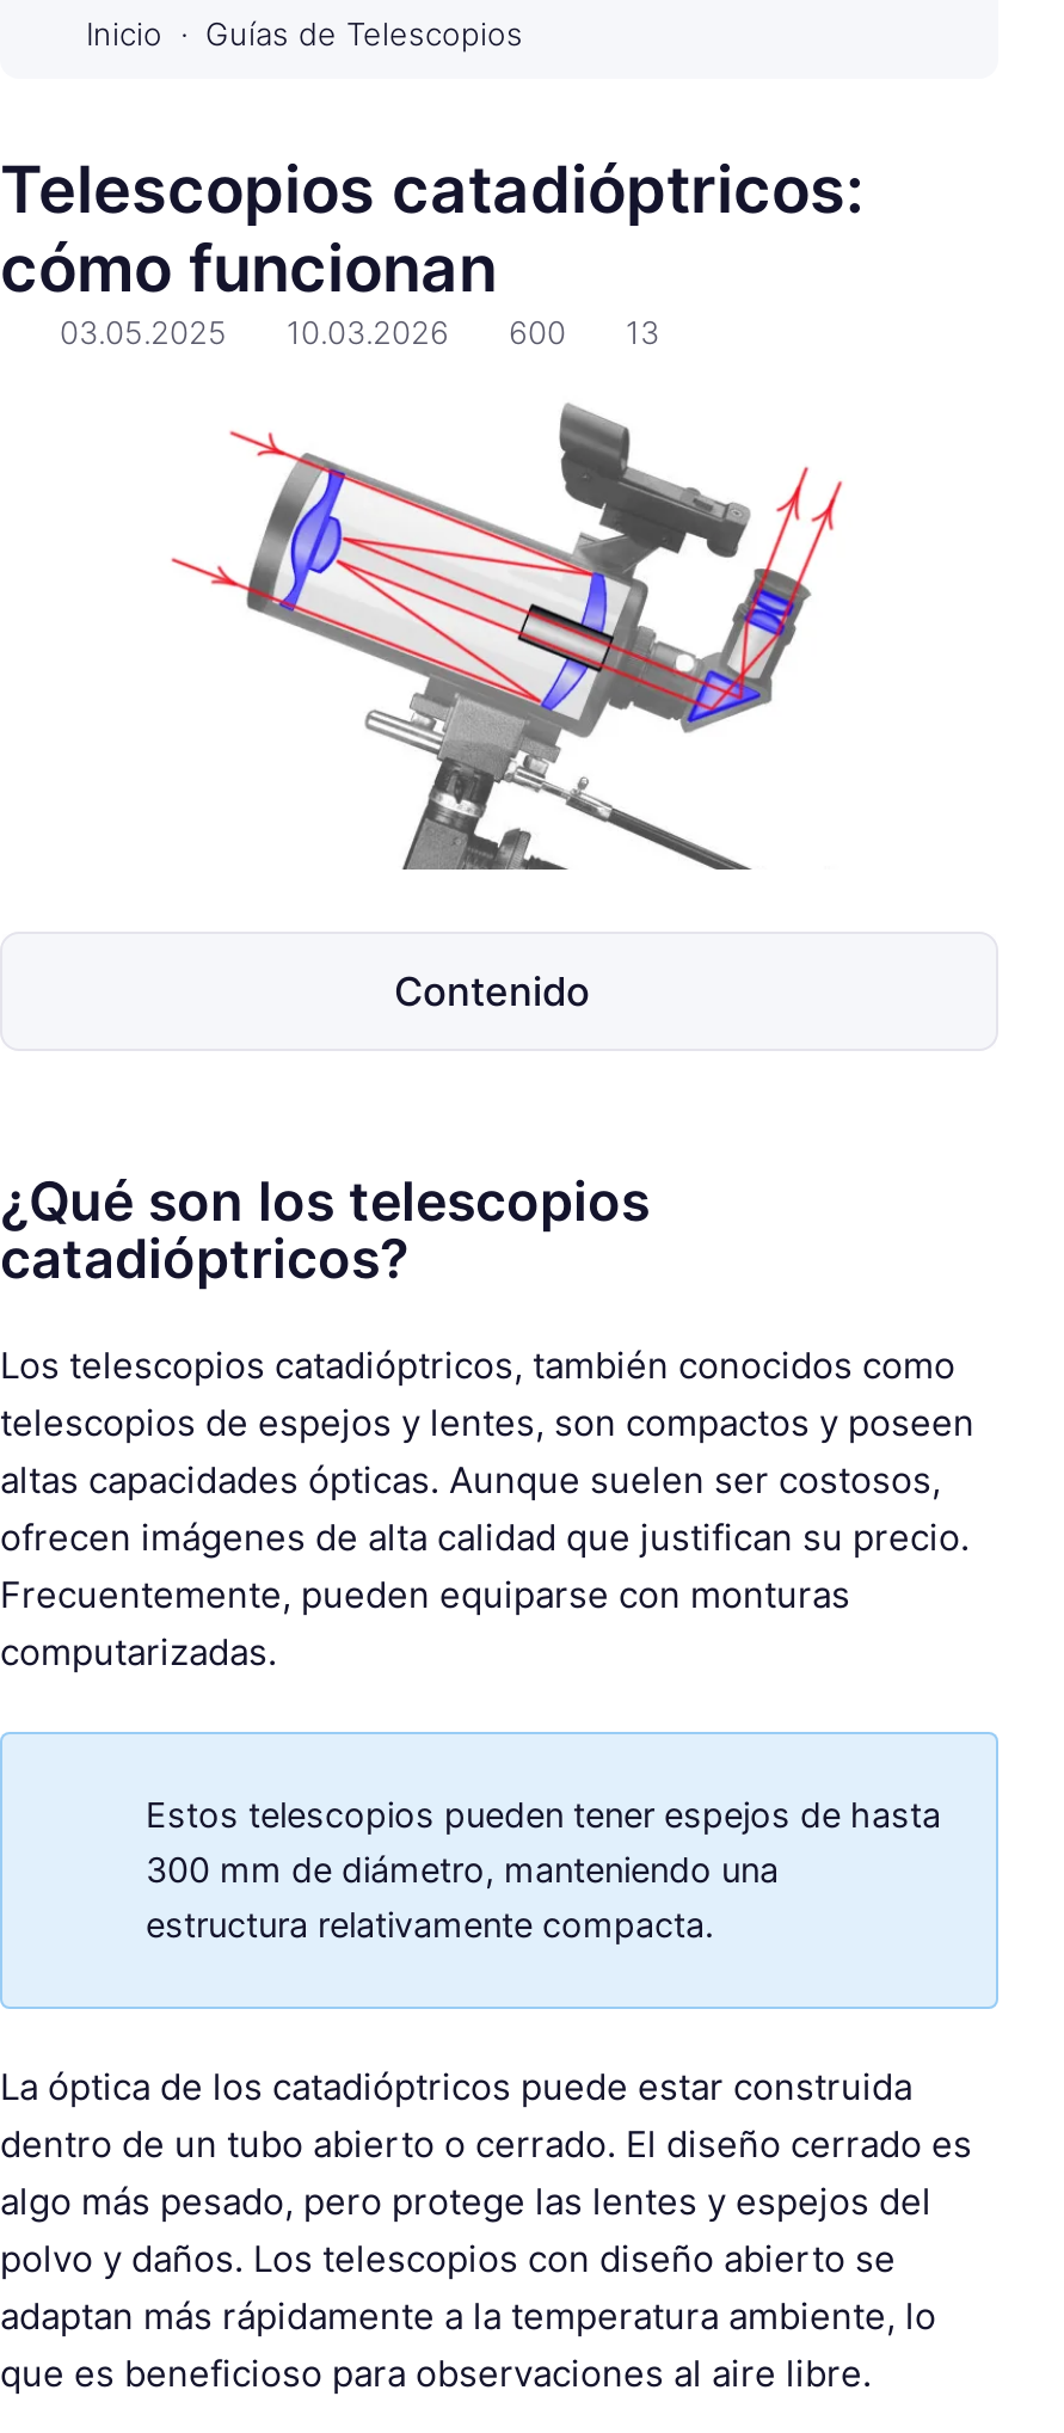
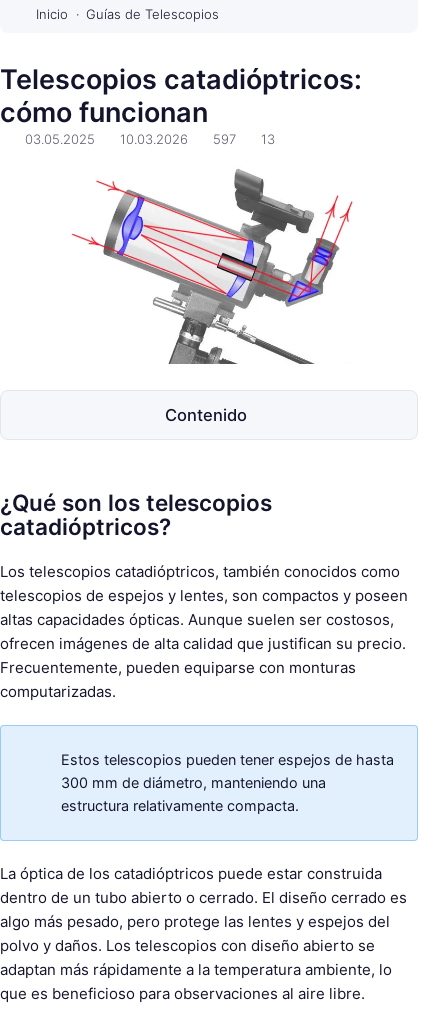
- 600
+ 597
